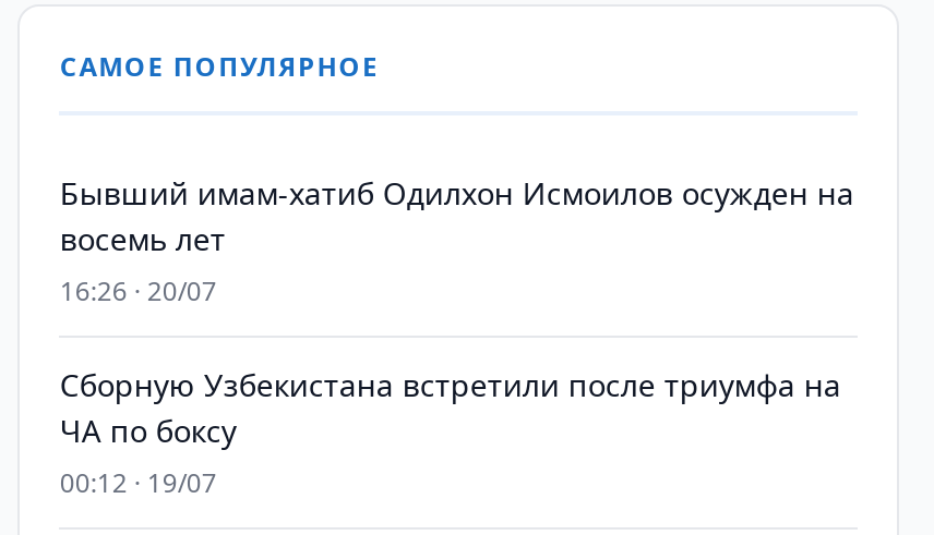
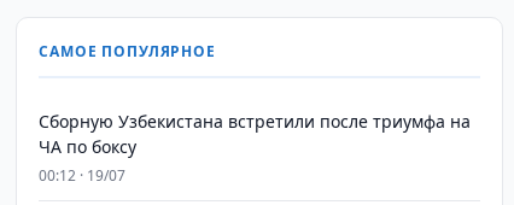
- Бывший имам-хатиб Одилхон Исмоилов осужден на
- восемь лет
- 16:26 · 20/07
